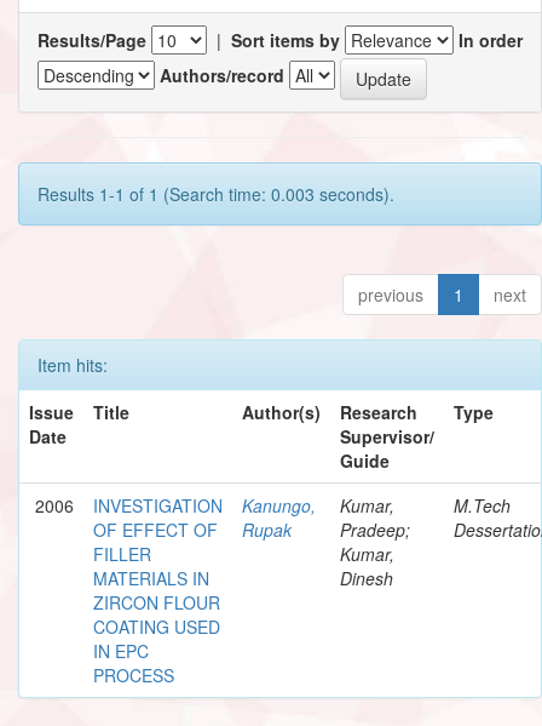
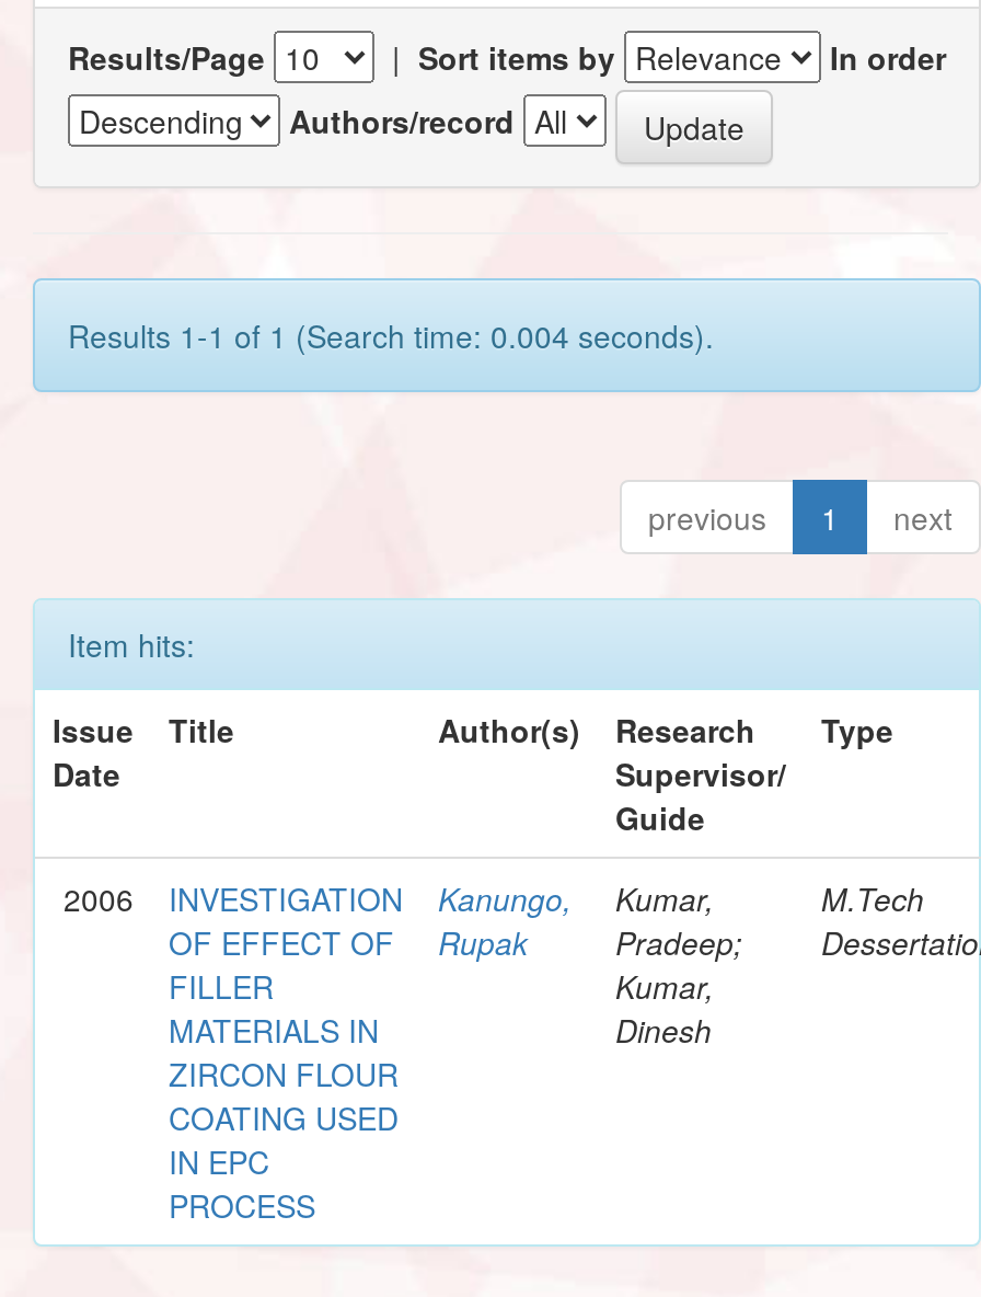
- Results 1-1 of 1 (Search time: 0.003 seconds).
+ Results 1-1 of 1 (Search time: 0.004 seconds).
